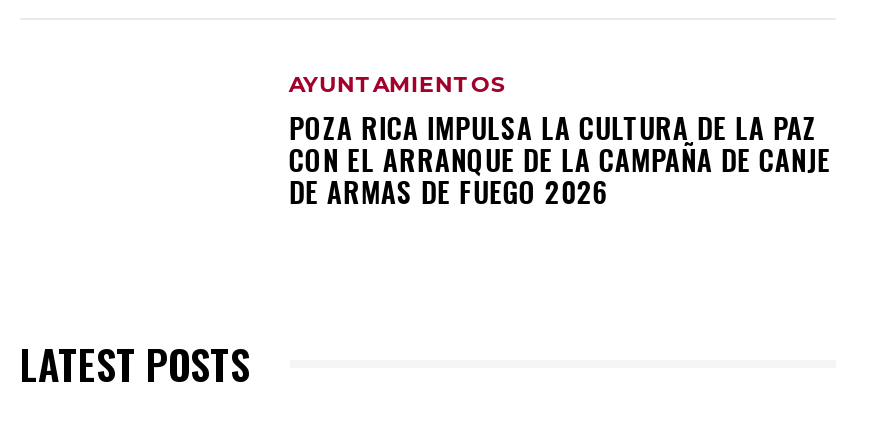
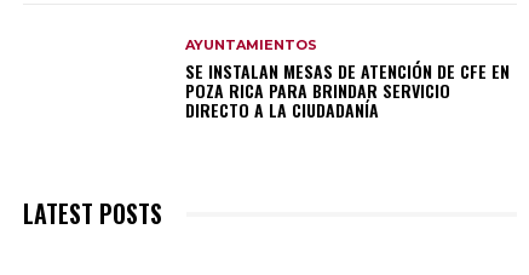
- POZA RICA IMPULSA LA CULTURA DE LA PAZ
- CON EL ARRANQUE DE LA CAMPAÑA DE CANJE
- DE ARMAS DE FUEGO 2026
+ SE INSTALAN MESAS DE ATENCIÓN DE CFE EN
+ POZA RICA PARA BRINDAR SERVICIO
+ DIRECTO A LA CIUDADANÍA
